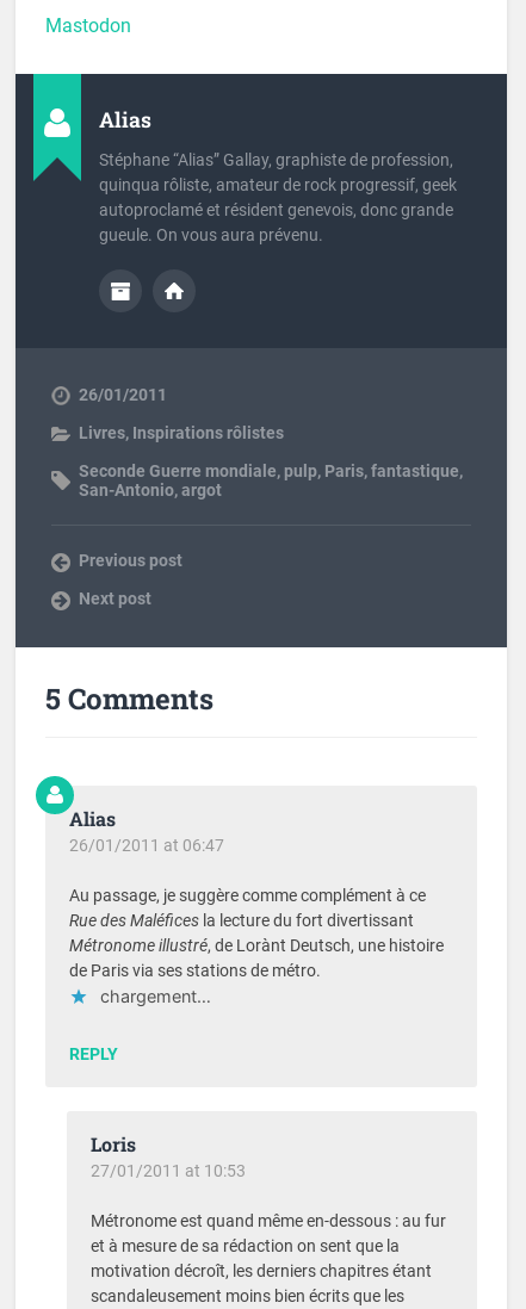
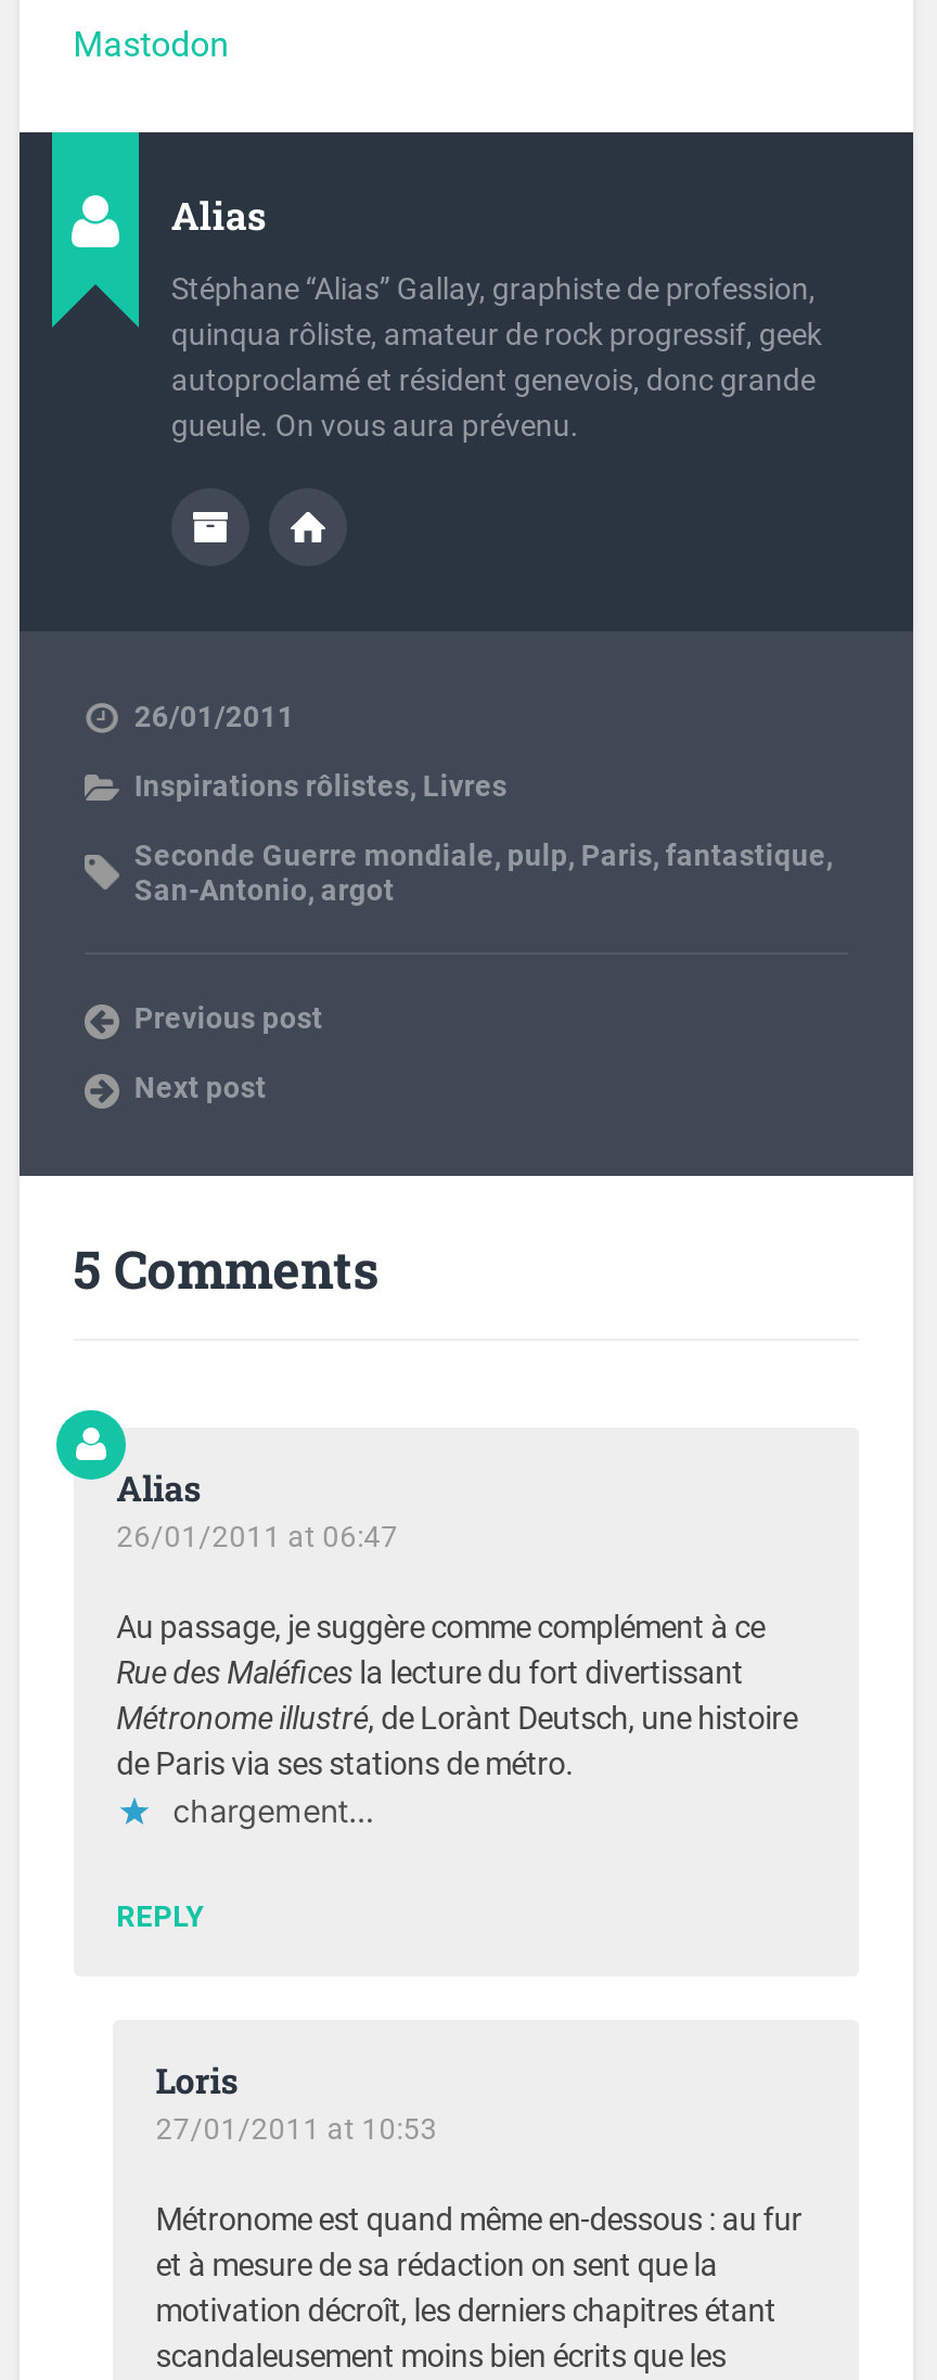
- Livres, Inspirations rôlistes
+ Inspirations rôlistes, Livres
